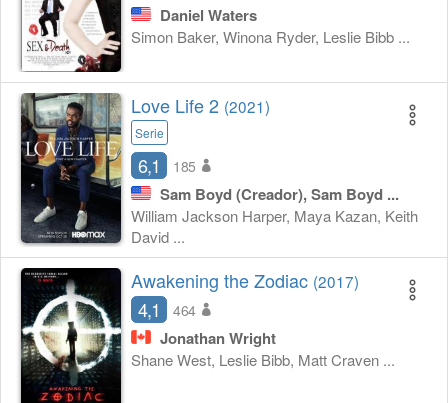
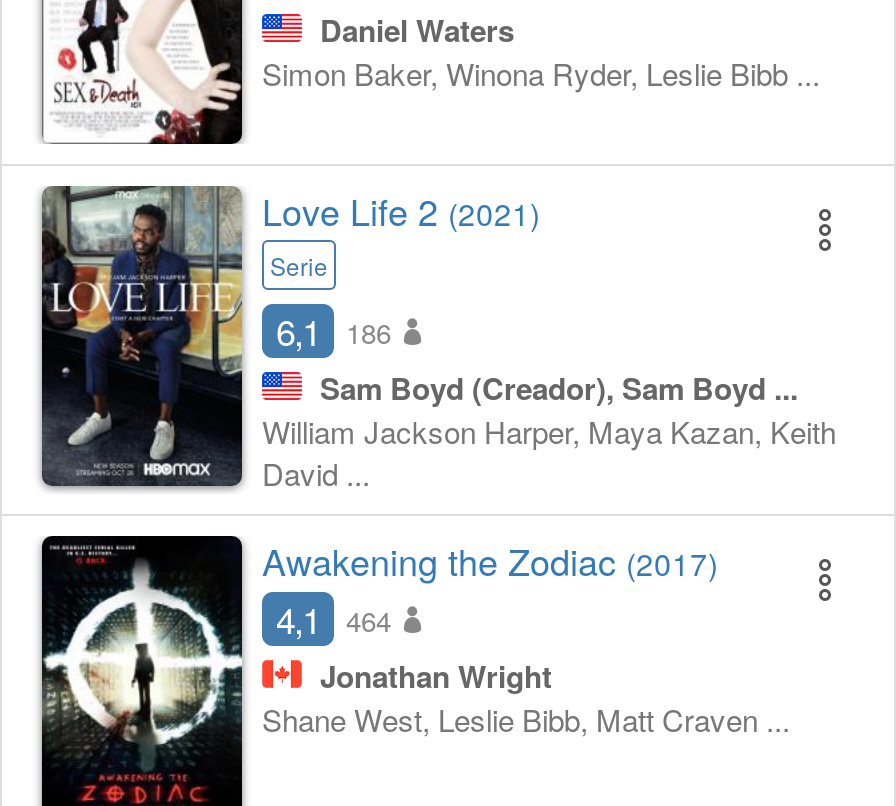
- 6,1 185
+ 6,1 186
